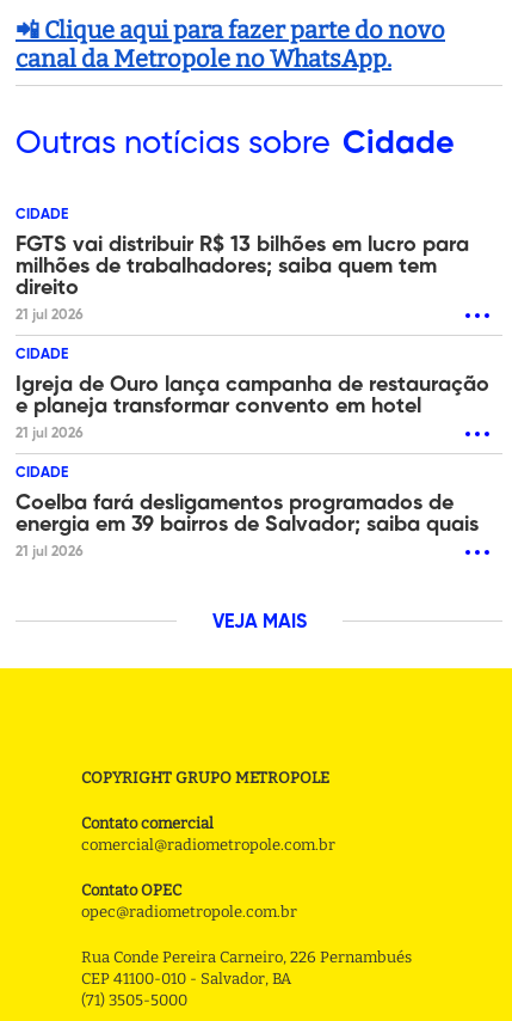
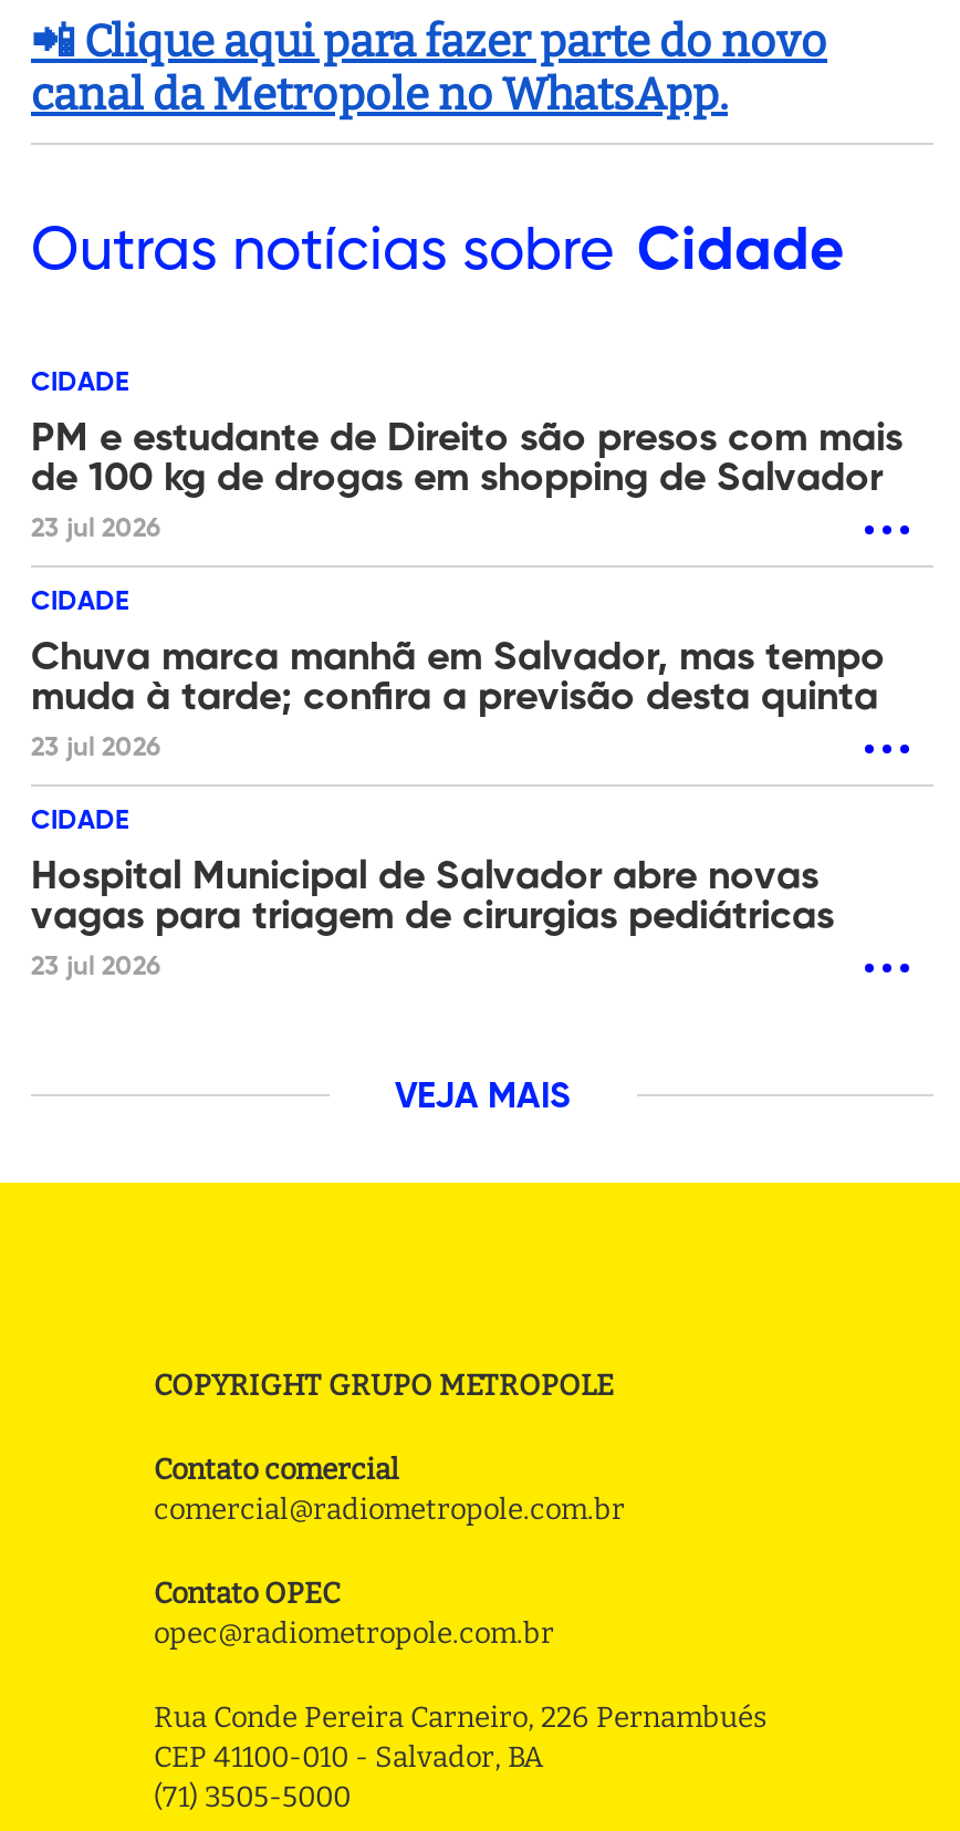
- FGTS vai distribuir R$ 13 bilhões em lucro para
- milhões de trabalhadores; saiba quem tem
- direito
- 21 jul 2026
+ PM e estudante de Direito são presos com mais
+ de 100 kg de drogas em shopping de Salvador
+ 23 jul 2026

- Igreja de Ouro lança campanha de restauração
- e planeja transformar convento em hotel
- 21 jul 2026
+ Chuva marca manhã em Salvador, mas tempo
+ muda à tarde; confira a previsão desta quinta
+ 23 jul 2026

- Coelba fará desligamentos programados de
- energia em 39 bairros de Salvador; saiba quais
- 21 jul 2026
+ Hospital Municipal de Salvador abre novas
+ vagas para triagem de cirurgias pediátricas
+ 23 jul 2026
